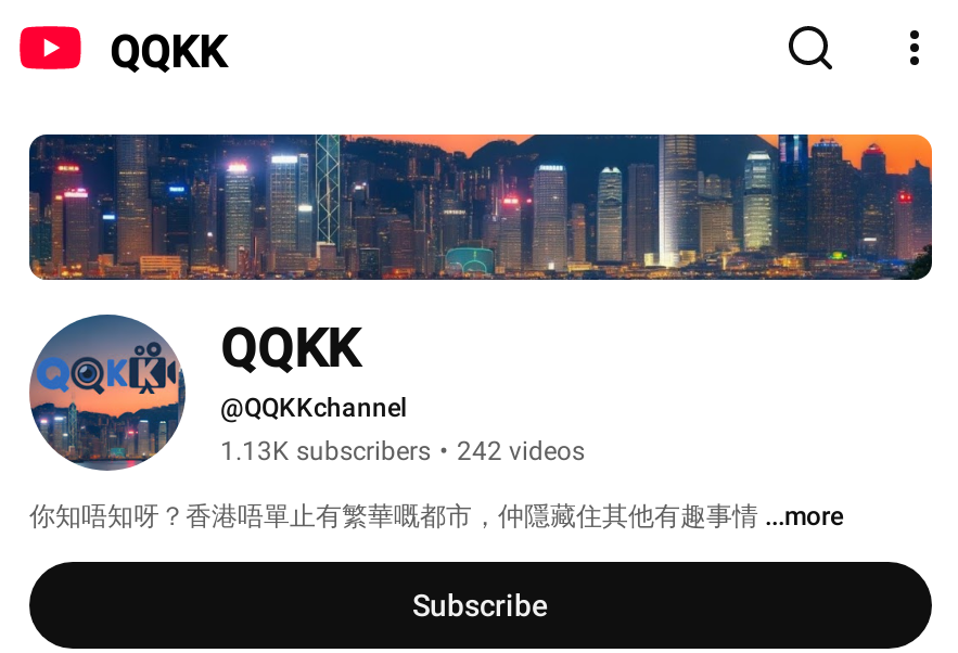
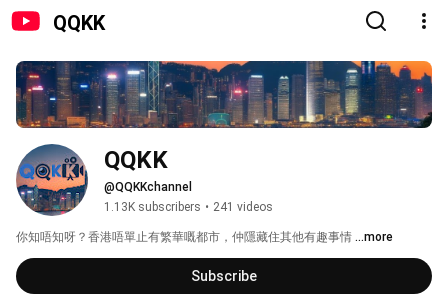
- 1.13K subscribers • 242 videos
+ 1.13K subscribers • 241 videos
